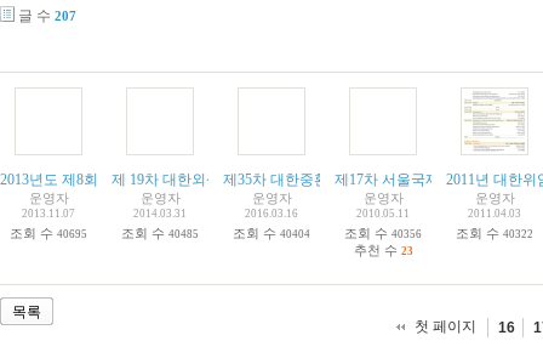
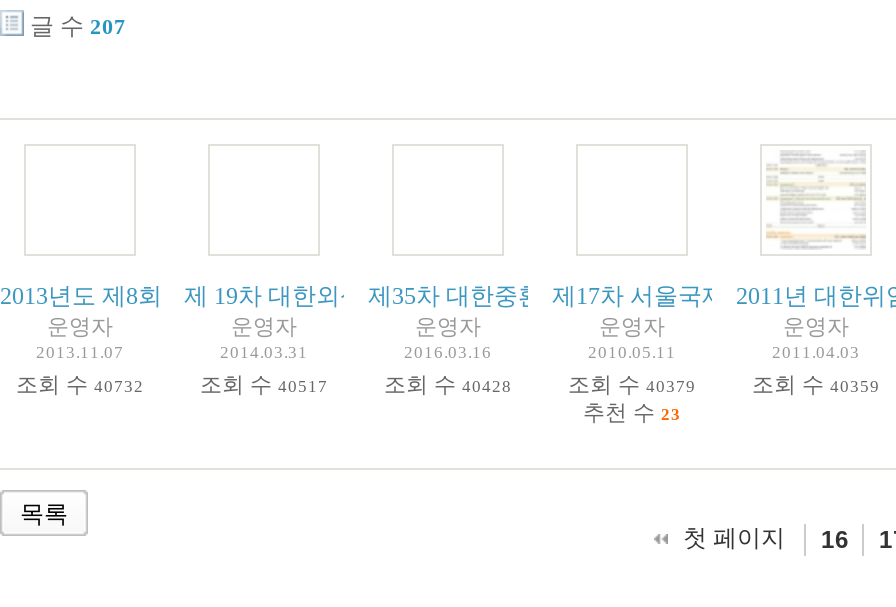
- 조회 수 40695
+ 조회 수 40732

- 조회 수 40485
+ 조회 수 40517

- 조회 수 40404
+ 조회 수 40428

- 조회 수 40356
+ 조회 수 40379

- 조회 수 40322
+ 조회 수 40359
